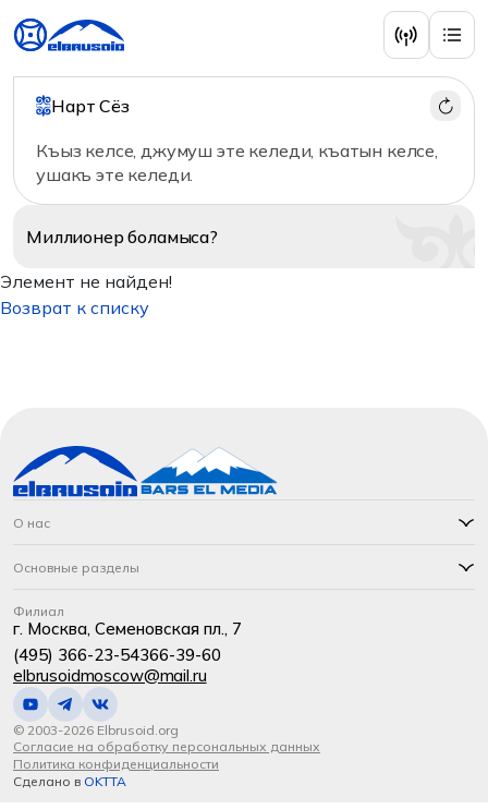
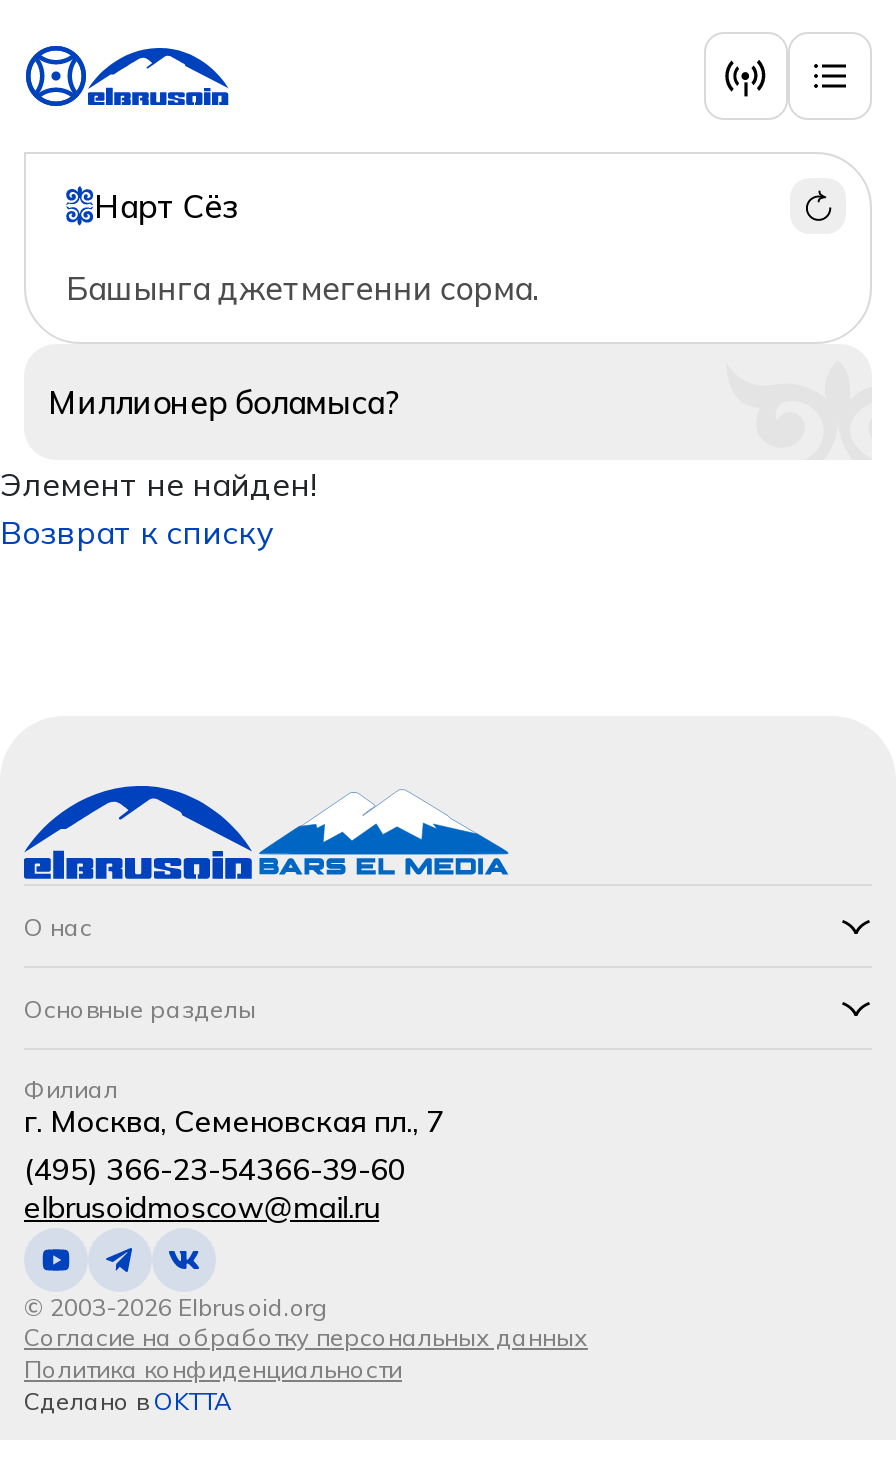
- Къыз келсе, джумуш эте келеди, къатын келсе,
- ушакъ эте келеди.
+ Башынга джетмегенни сорма.
